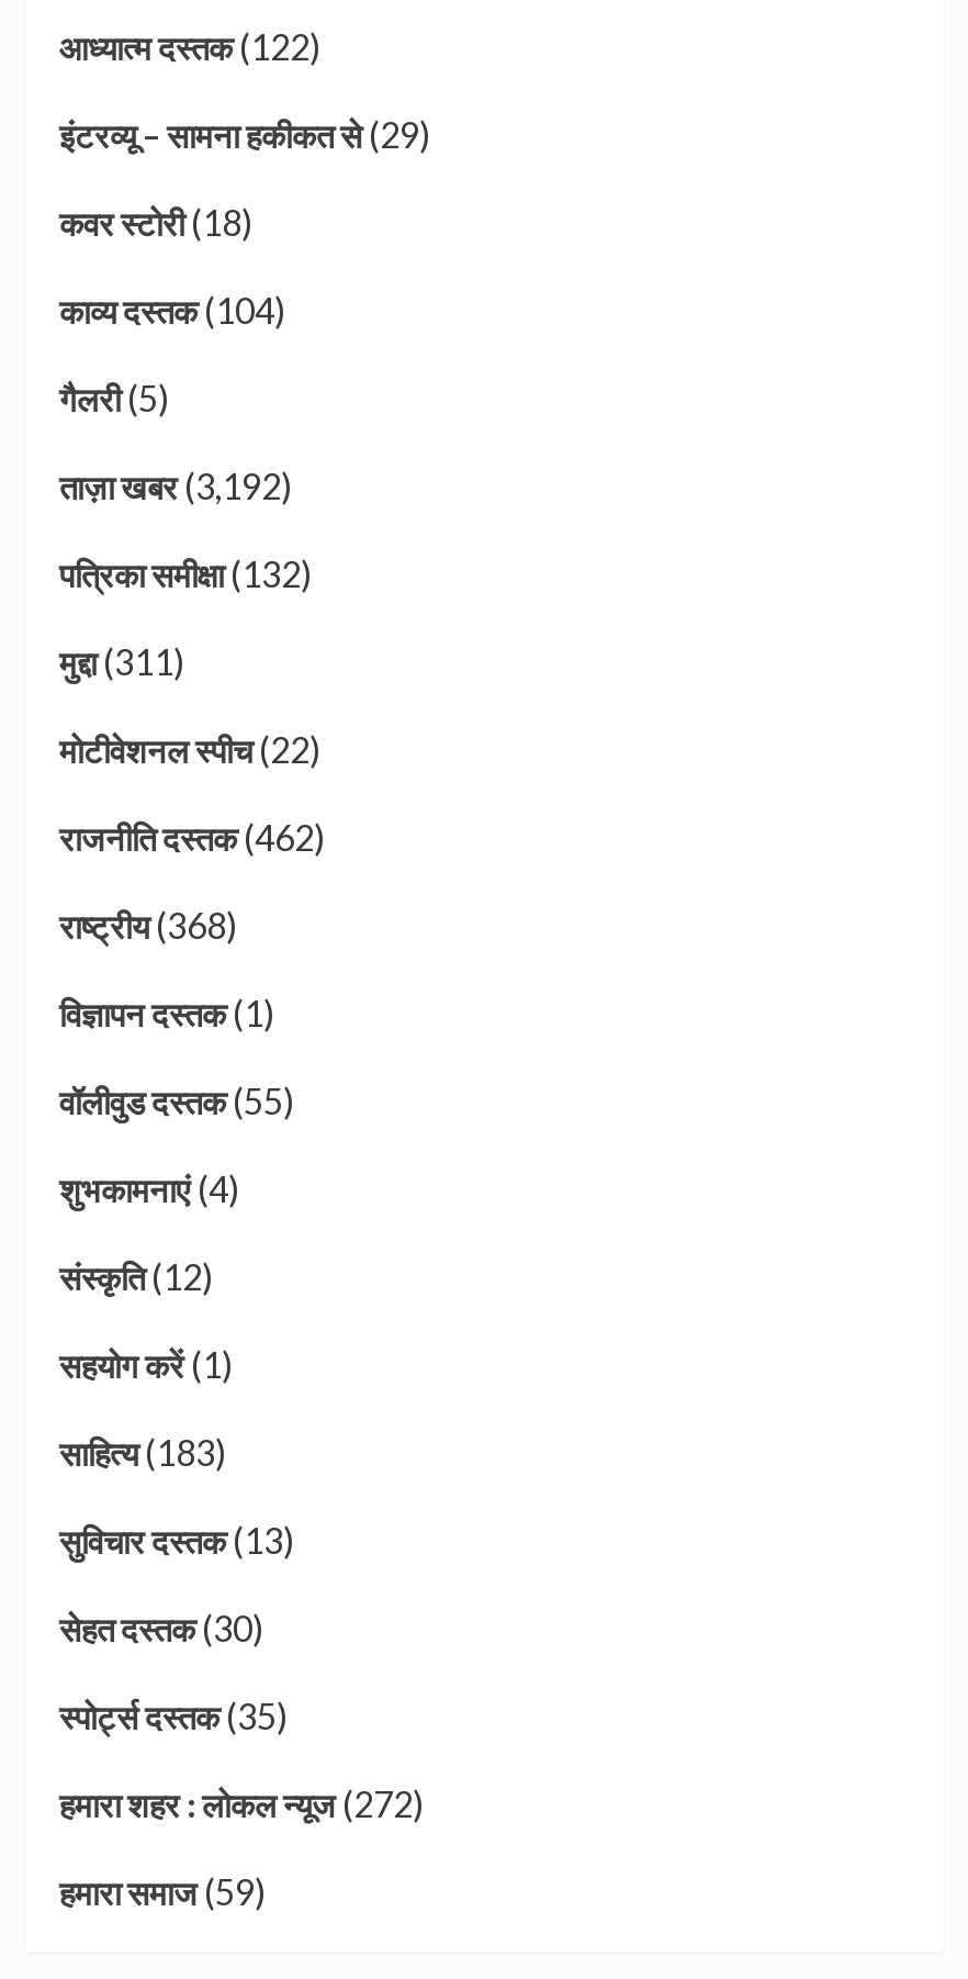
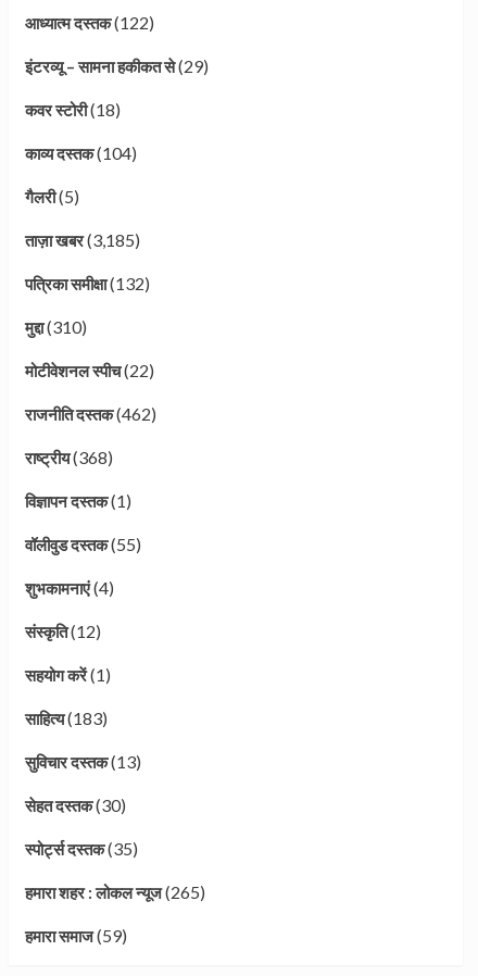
- ताज़ा खबर (3,192)
+ ताज़ा खबर (3,185)

- मुद्दा(311)
+ मुद्दा(310)

- हमारा शहर : लोकल न्यूज (272)
+ हमारा शहर : लोकल न्यूज (265)
